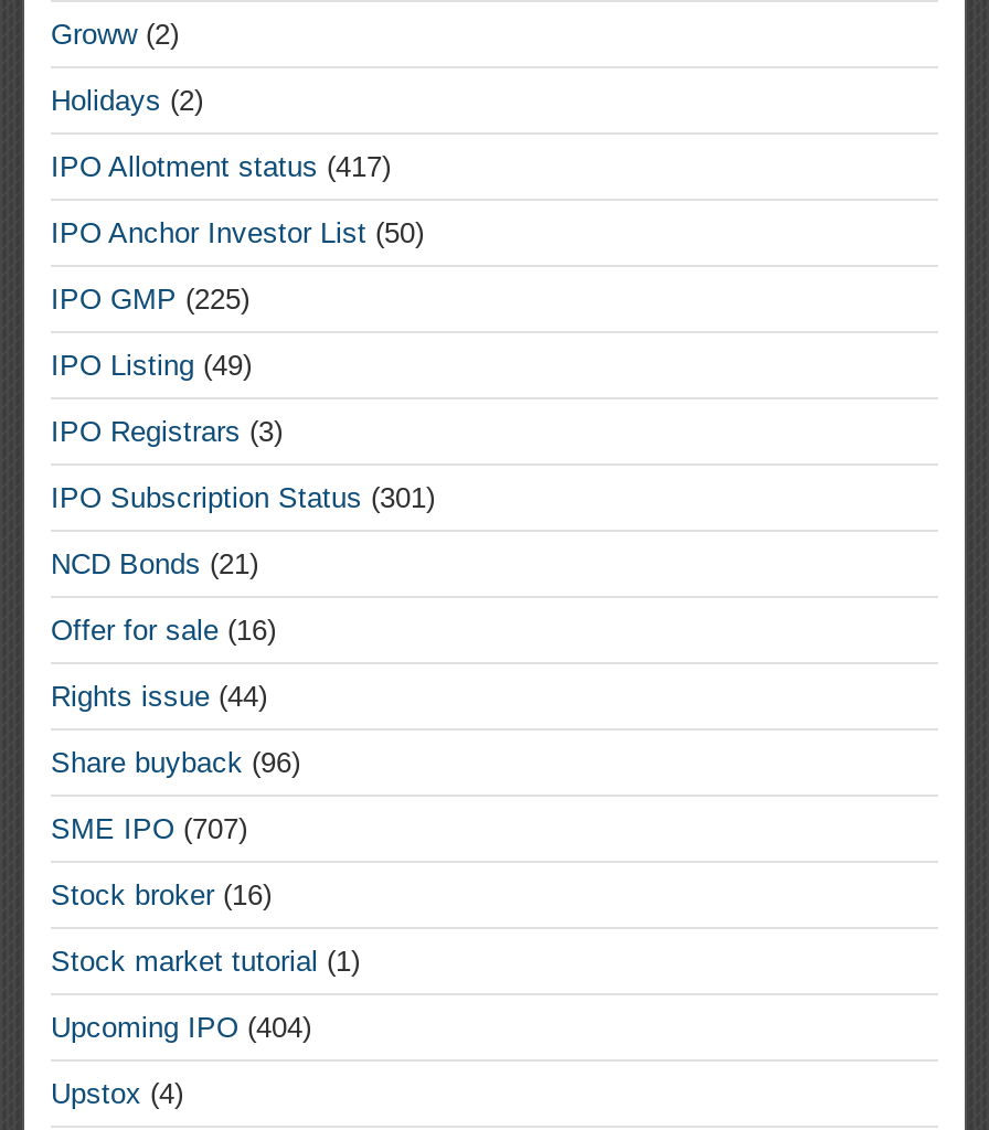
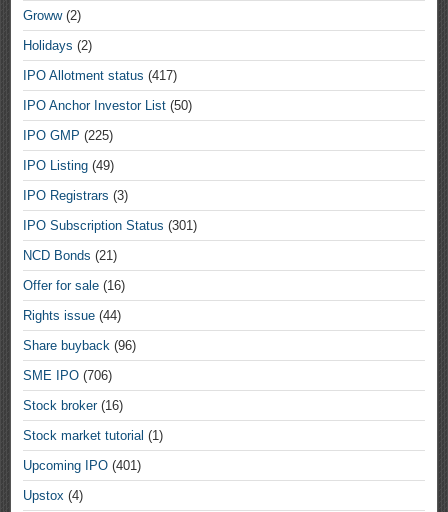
- SME IPO (707)
+ SME IPO (706)

- Upcoming IPO (404)
+ Upcoming IPO (401)
